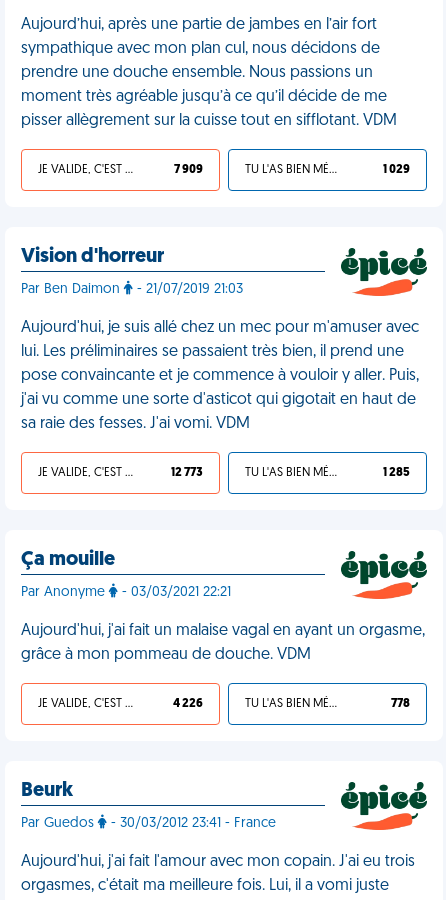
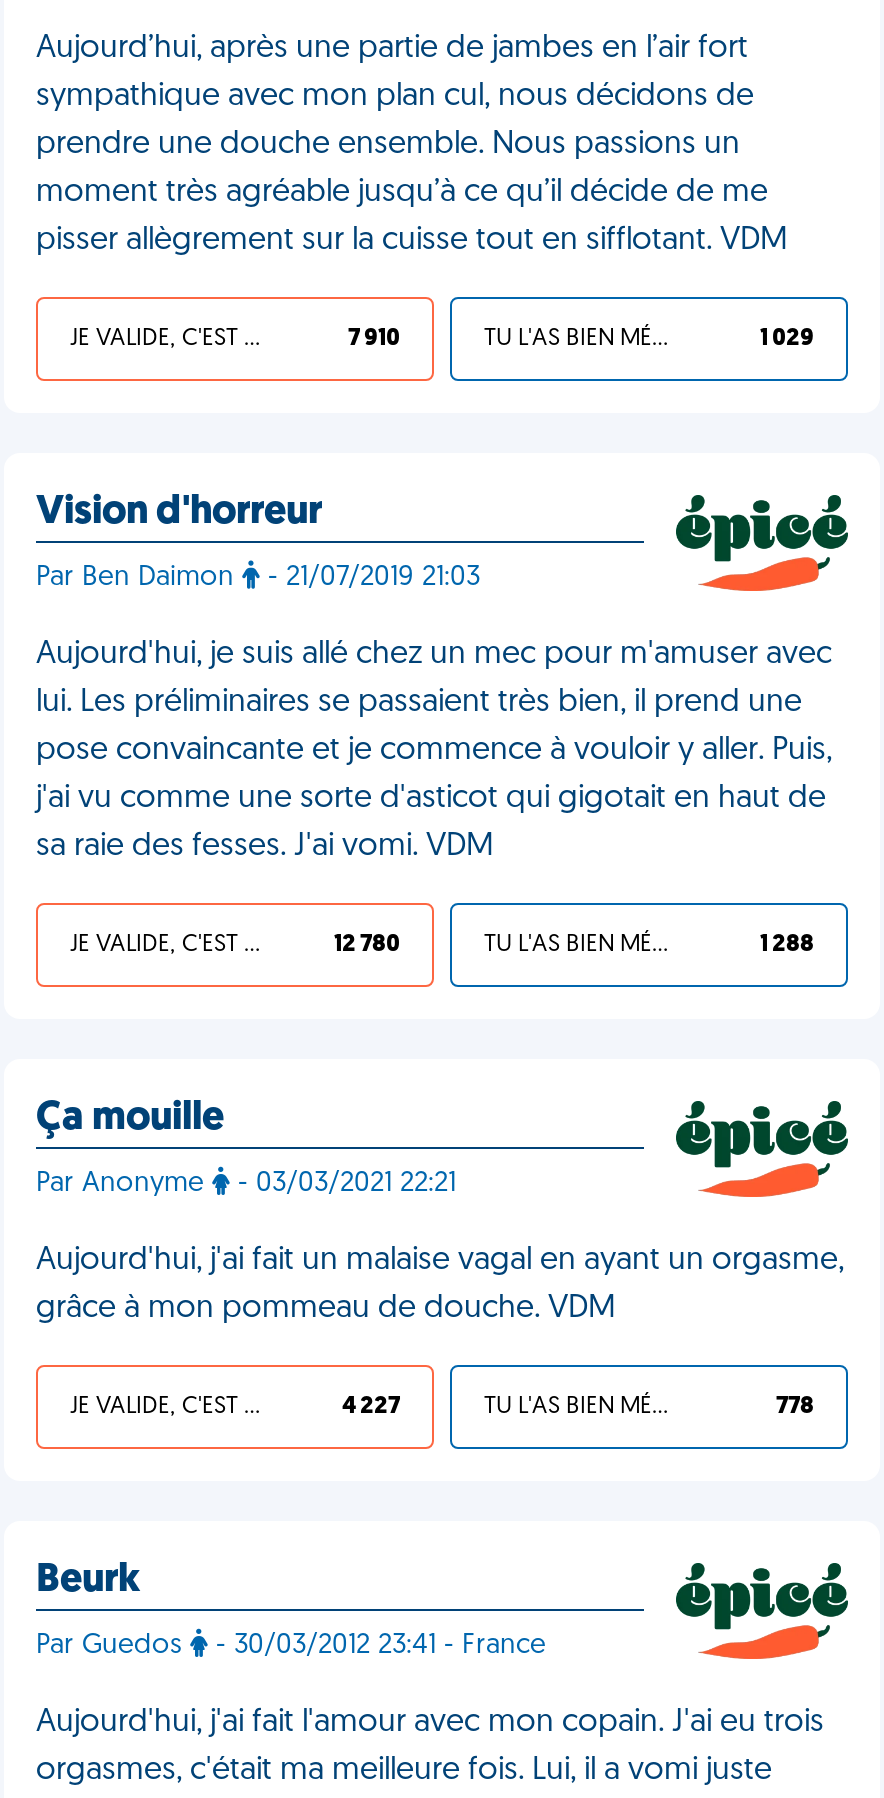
- 7 909
+ 7 910

- 12 773
+ 12 780

- 1 285
+ 1 288

- 4 226
+ 4 227
